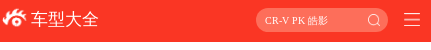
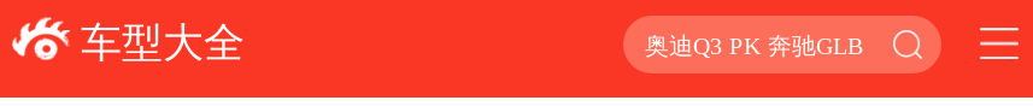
- CR-V PK 皓影
+ 奥迪Q3 PK 奔驰GLB
